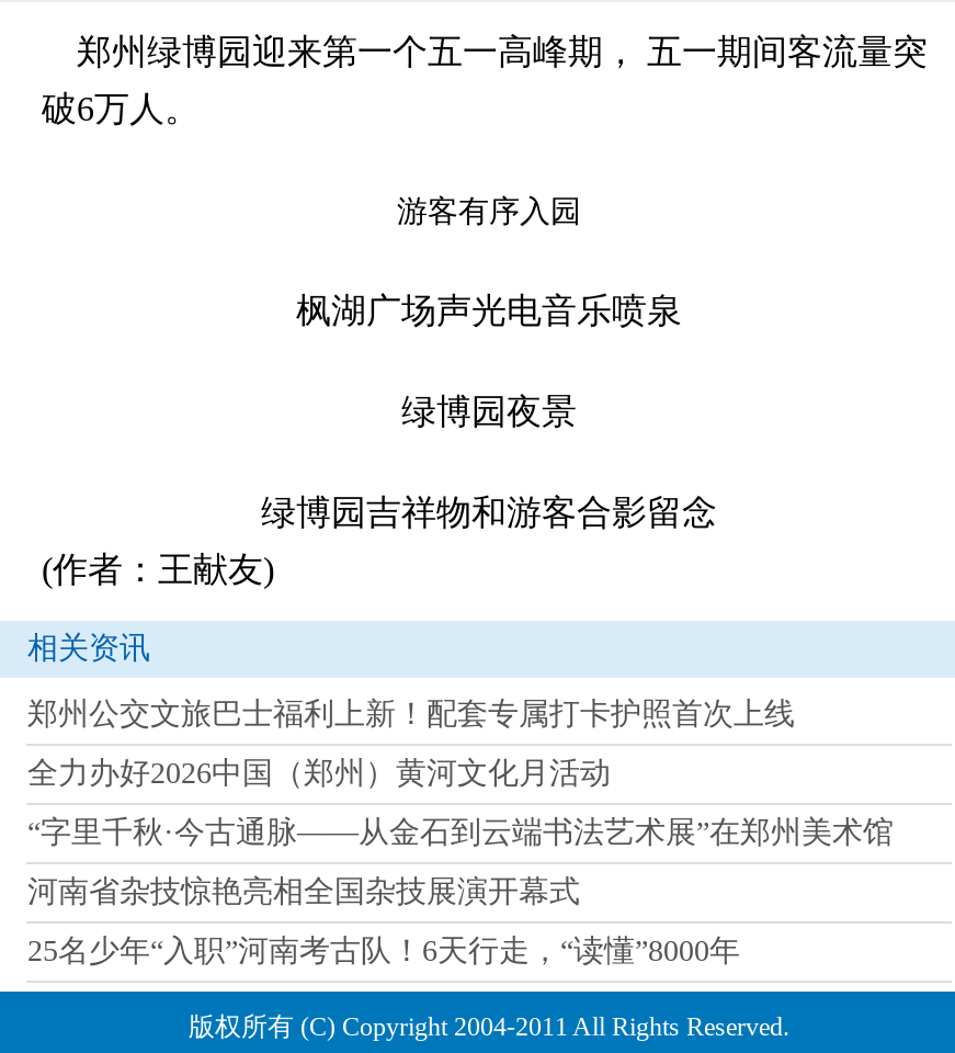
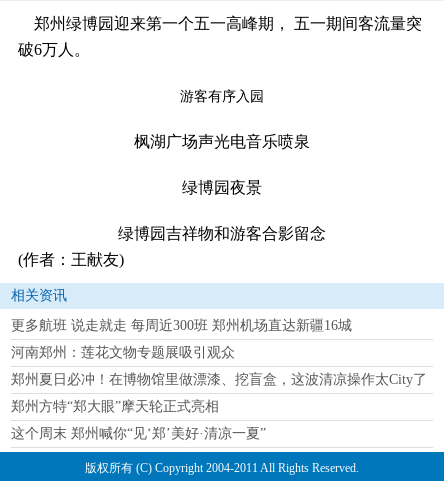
- 郑州公交文旅巴士福利上新！配套专属打卡护照首次上线
+ 更多航班 说走就走 每周近300班 郑州机场直达新疆16城

- 全力办好2026中国（郑州）黄河文化月活动
+ 河南郑州：莲花文物专题展吸引观众

- “字里千秋·今古通脉——从金石到云端书法艺术展”在郑州美术馆
+ 郑州夏日必冲！在博物馆里做漂漆、挖盲盒，这波清凉操作太City了

- 河南省杂技惊艳亮相全国杂技展演开幕式
+ 郑州方特“郑大眼”摩天轮正式亮相

- 25名少年“入职”河南考古队！6天行走，“读懂”8000年
+ 这个周末 郑州喊你“见‘郑’美好·清凉一夏”
